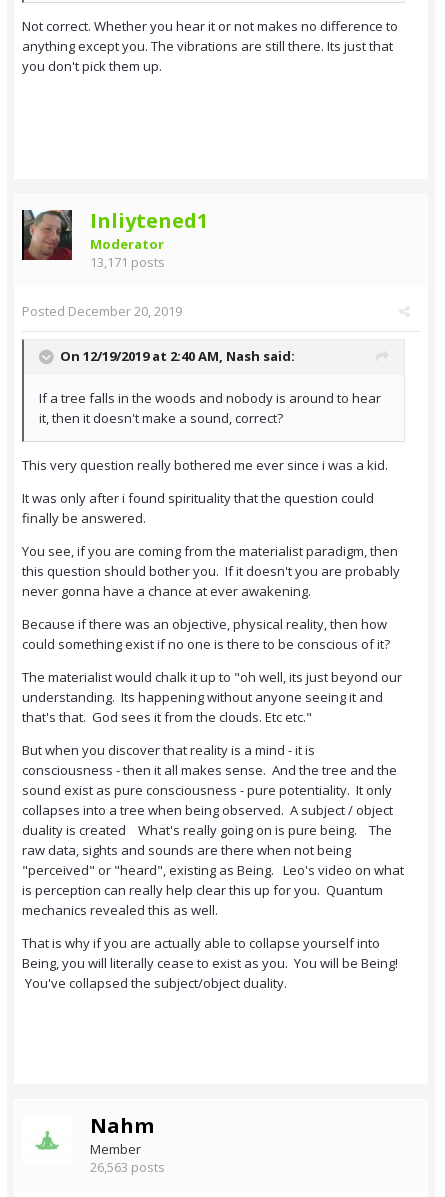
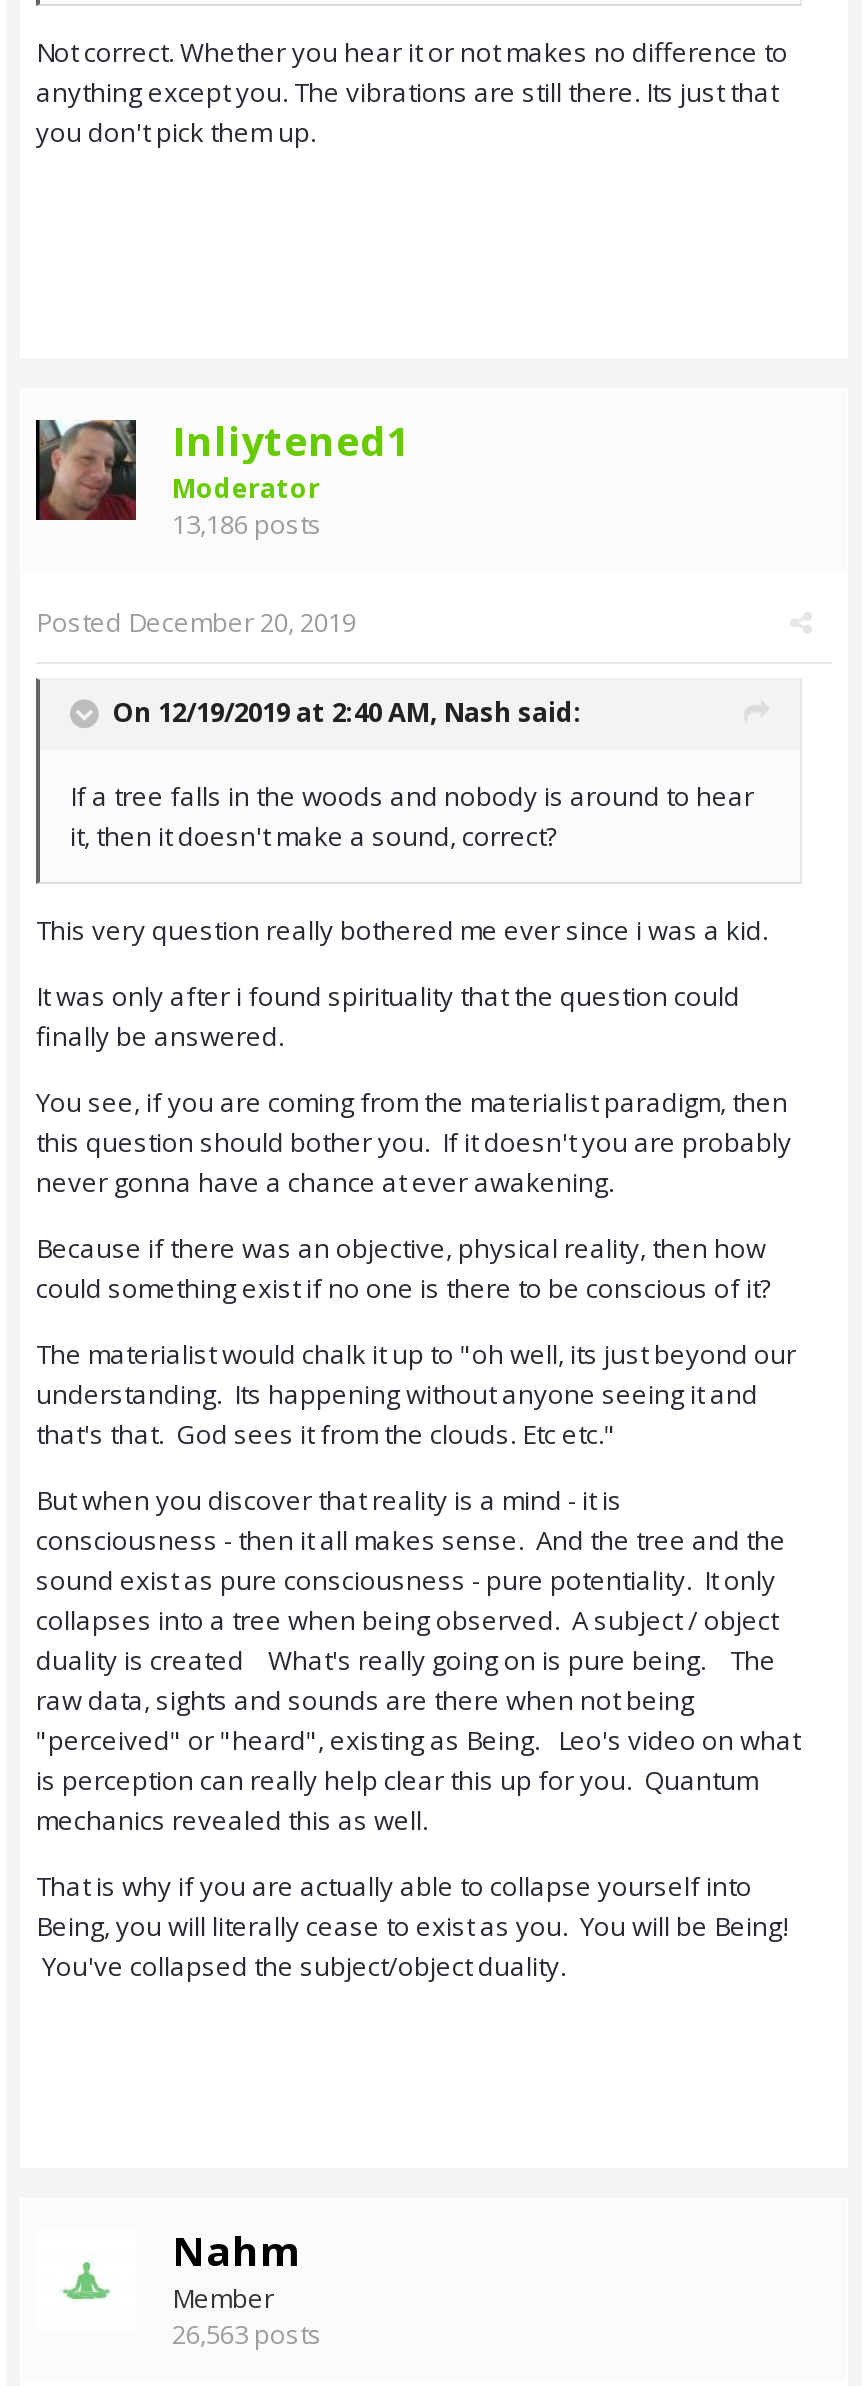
- 13,171 posts
+ 13,186 posts
